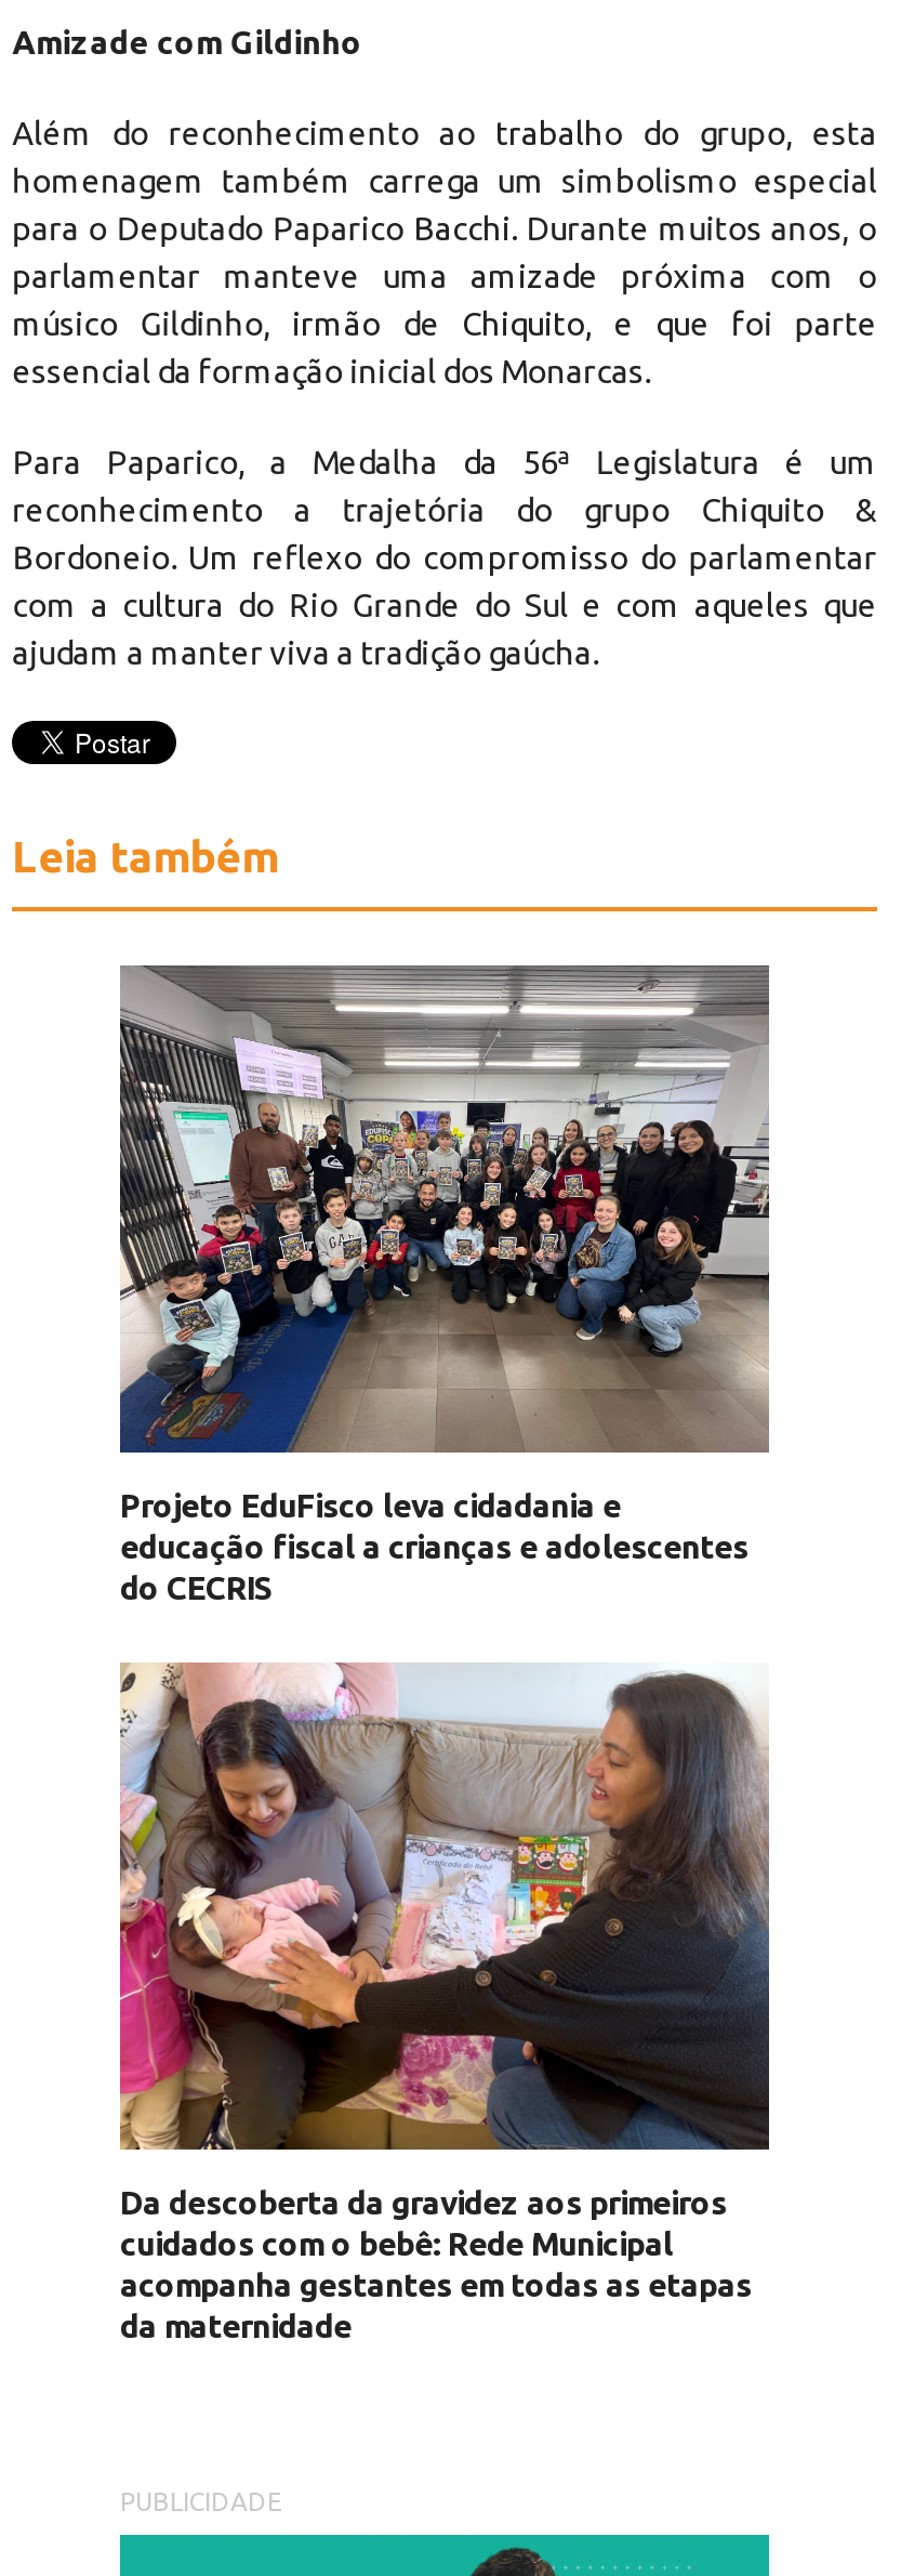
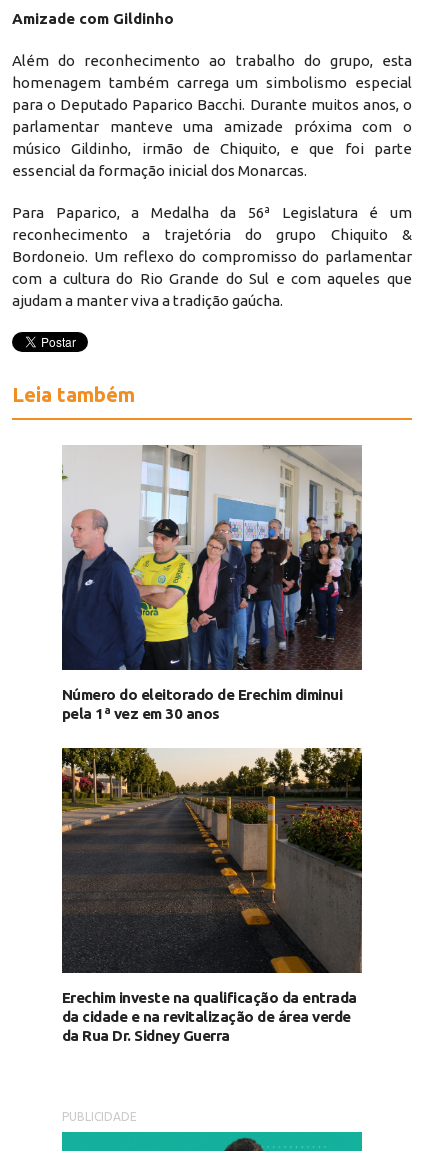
- [image]
- Projeto EduFisco leva cidadania e
- educação fiscal a crianças e adolescentes
- do CECRIS
+ [image]
+ Número do eleitorado de Erechim diminui
+ pela 1ª vez em 30 anos

- [image]
- Da descoberta da gravidez aos primeiros
- cuidados com o bebê: Rede Municipal
- acompanha gestantes em todas as etapas
- da maternidade
+ [image]
+ Erechim investe na qualificação da entrada
+ da cidade e na revitalização de área verde
+ da Rua Dr. Sidney Guerra
